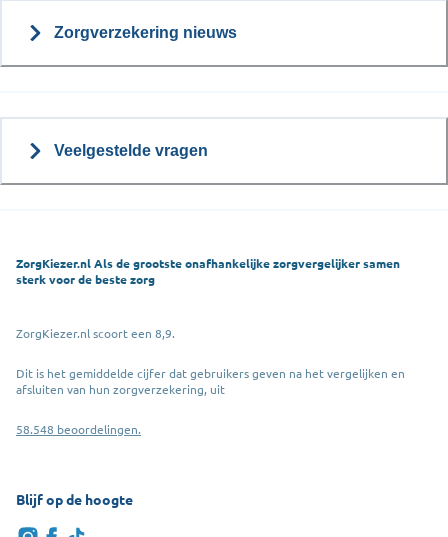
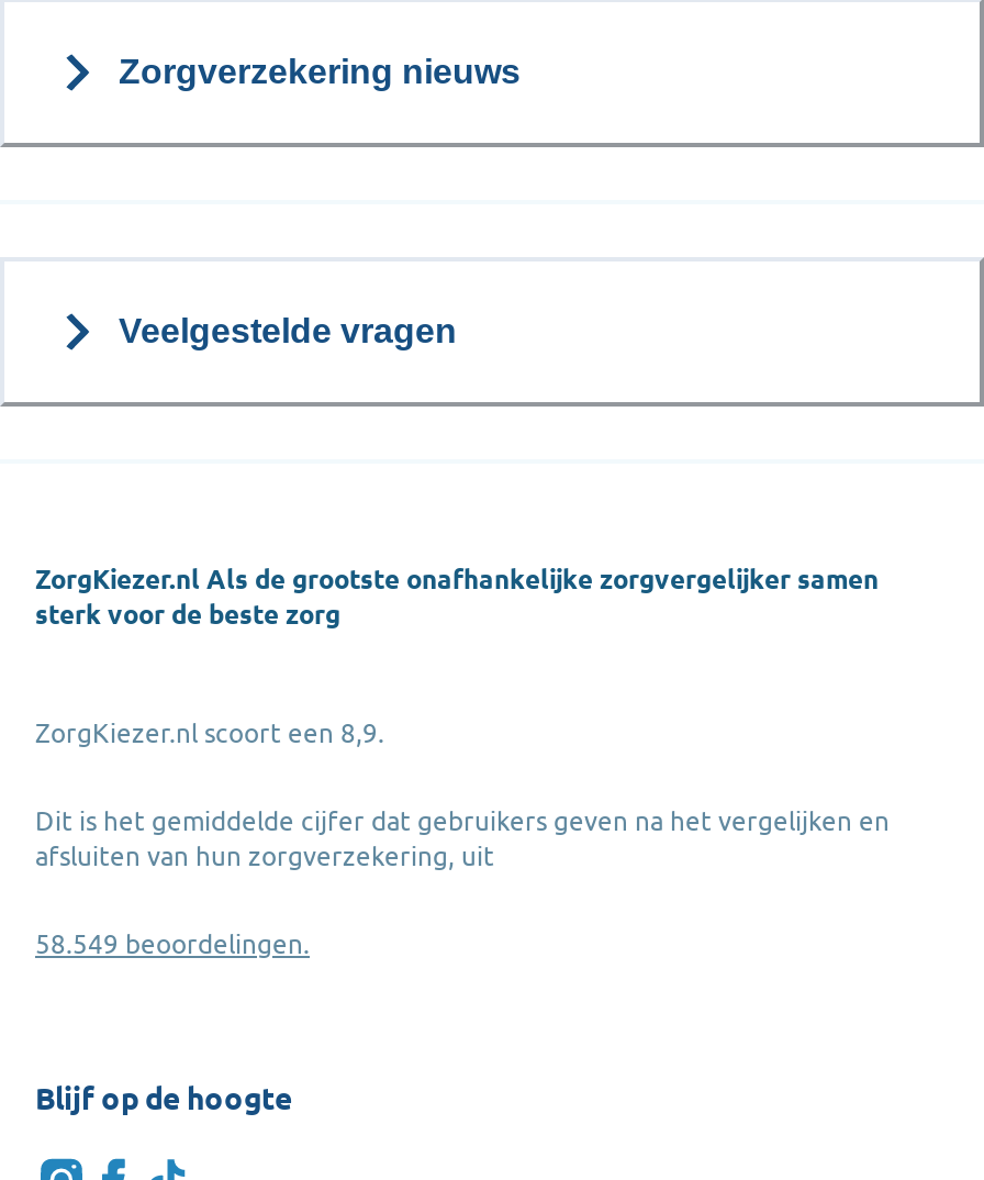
- 58.548 beoordelingen.
+ 58.549 beoordelingen.
